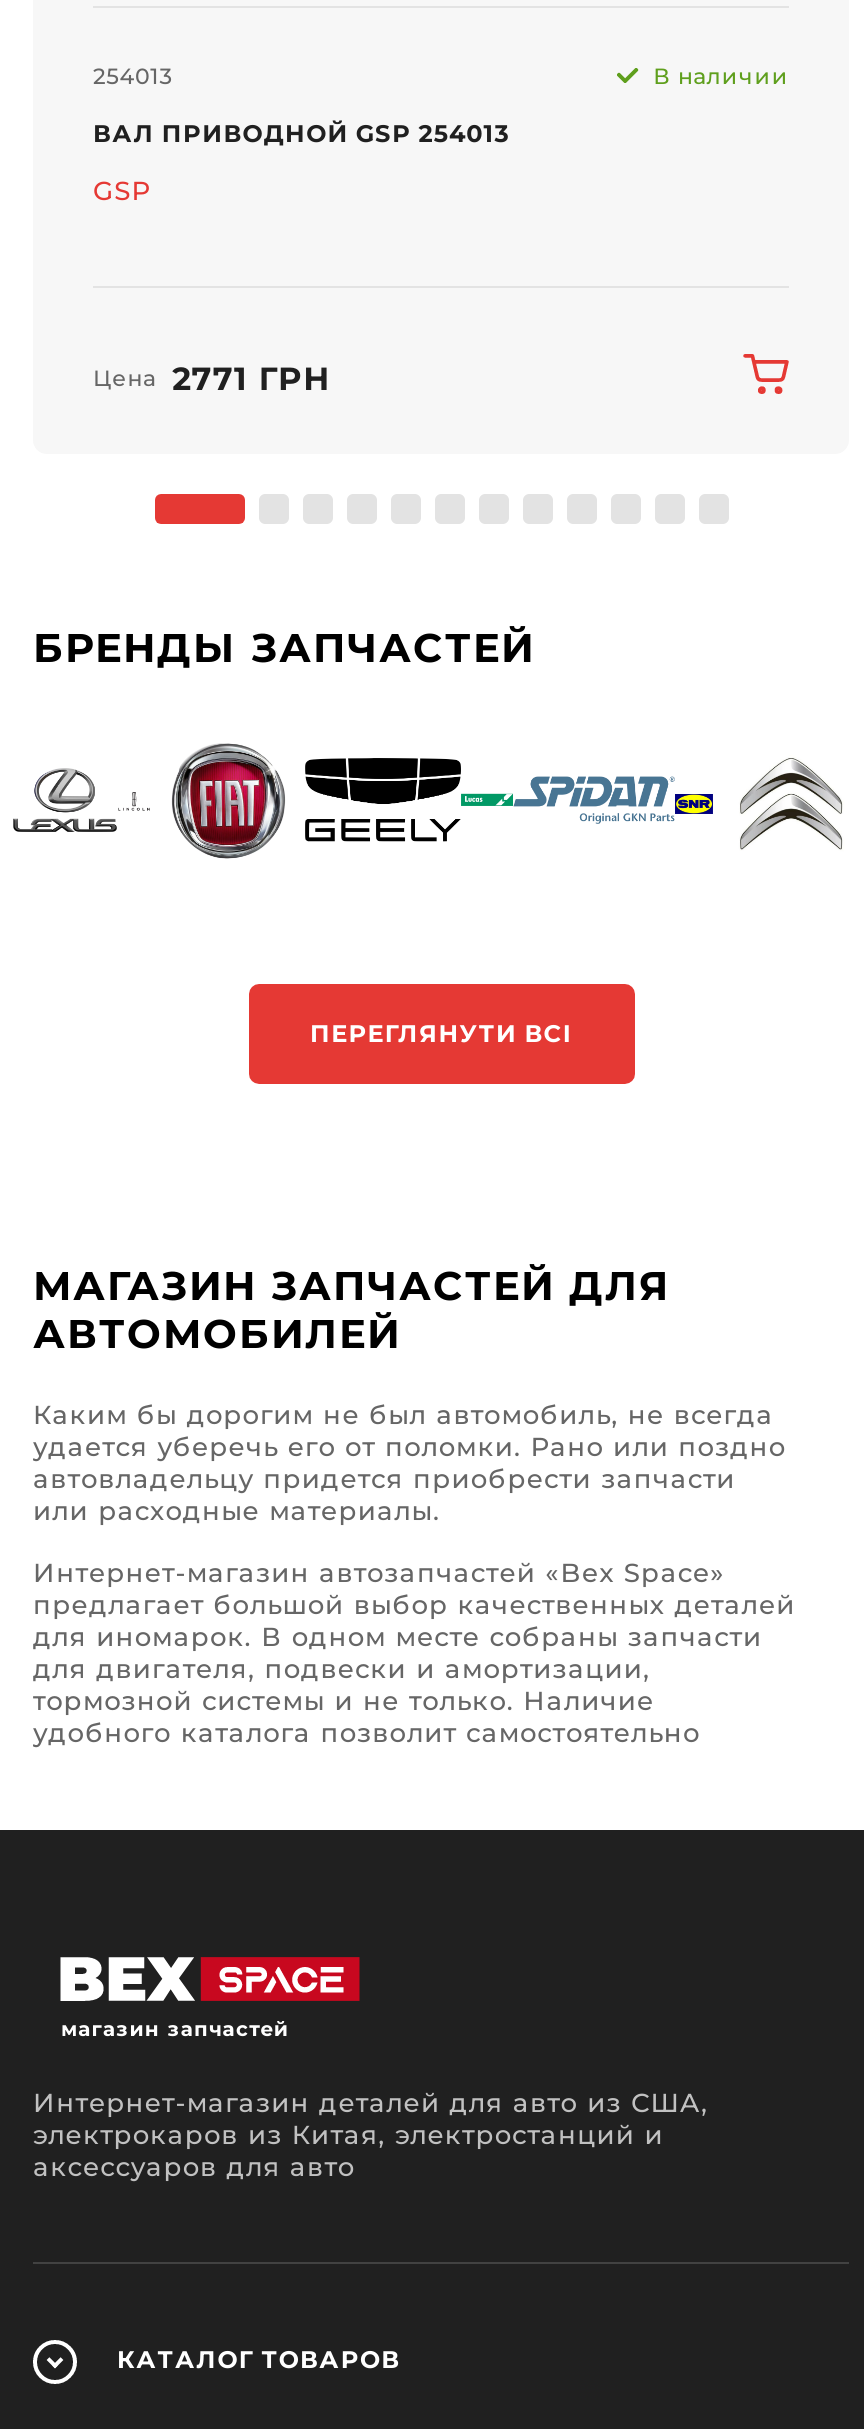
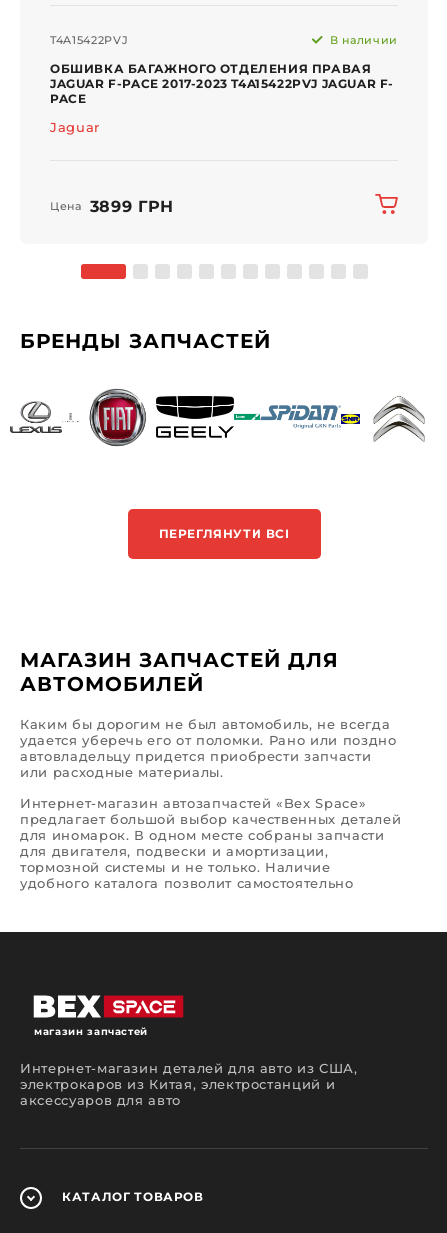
- 254013
+ T4A15422PVJ

- ВАЛ ПРИВОДНОЙ GSP 254013
+ ОБШИВКА БАГАЖНОГО ОТДЕЛЕНИЯ ПРАВАЯ
+ JAGUAR F-PACE 2017-2023 T4A15422PVJ JAGUAR F-
+ PACE

- GSP
+ Jaguar

- Цена 2771 ГРН
+ Цена 3899 ГРН
